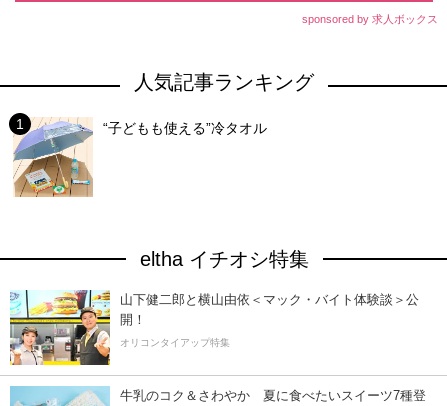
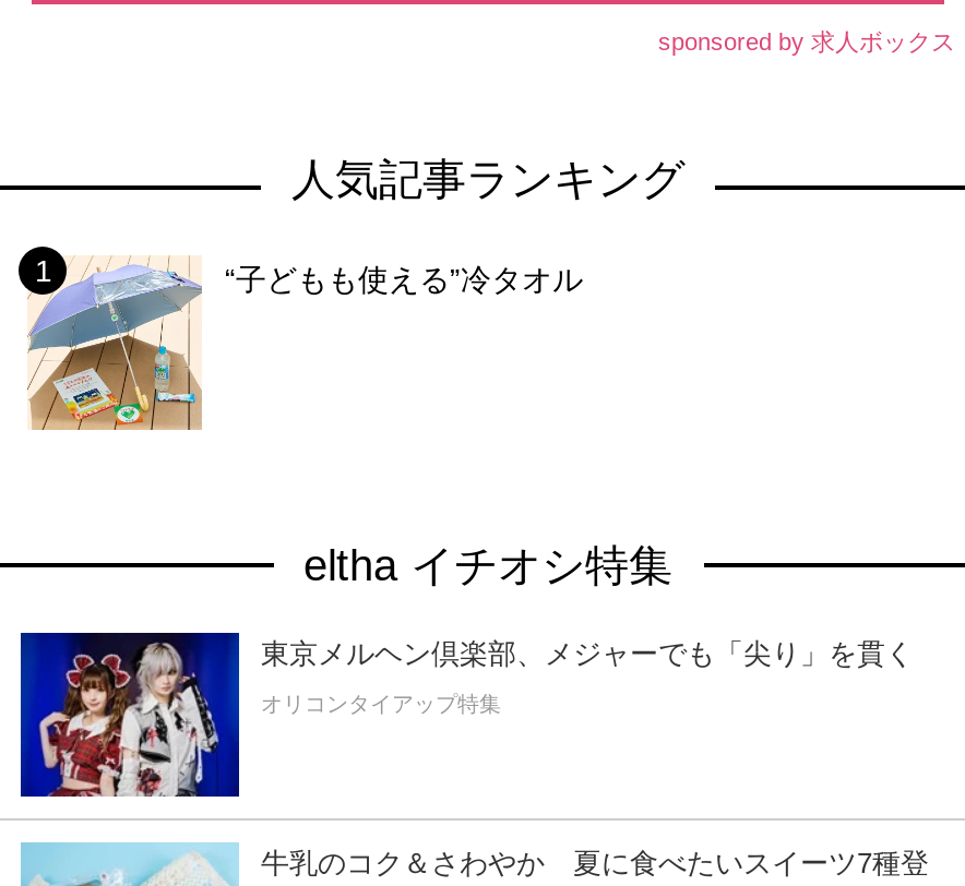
- [image]
- 山下健二郎と横山由依＜マック・バイト体験談＞公
- 開！
+ [image]
+ 東京メルヘン倶楽部、メジャーでも「尖り」を貫く

moved up: オリコンタイアップ特集
